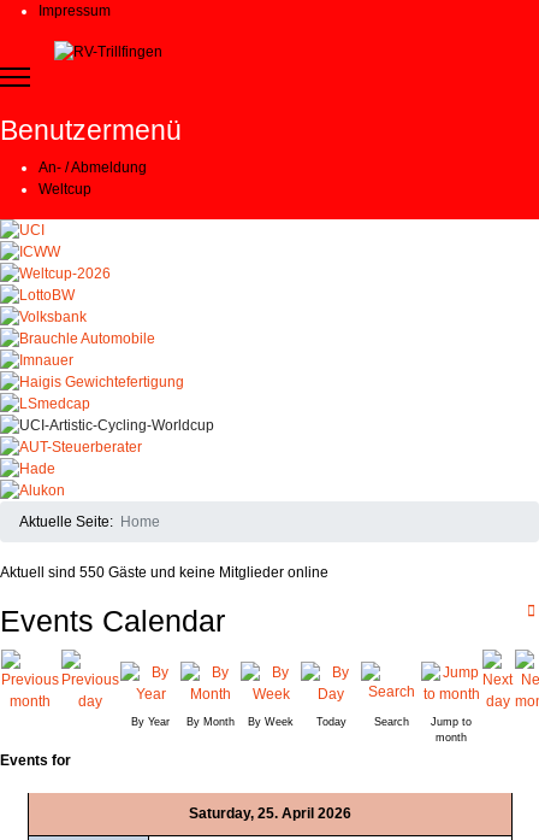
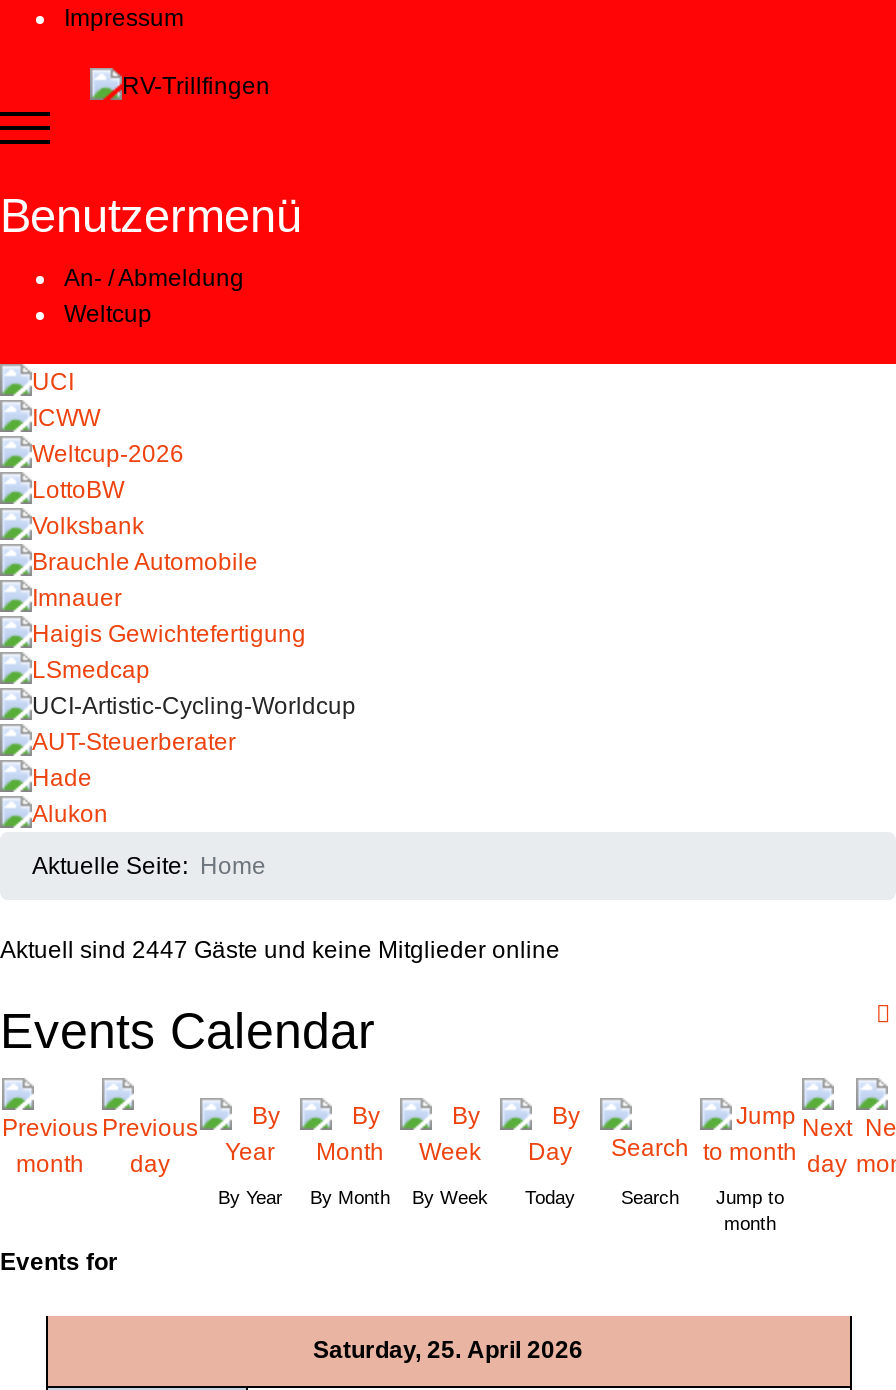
- Aktuell sind 550 Gäste und keine Mitglieder online
+ Aktuell sind 2447 Gäste und keine Mitglieder online
